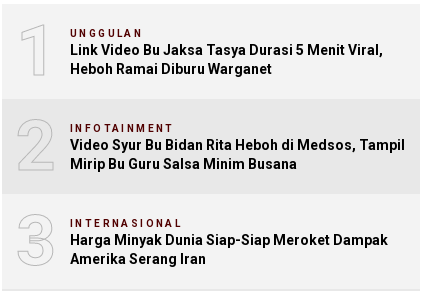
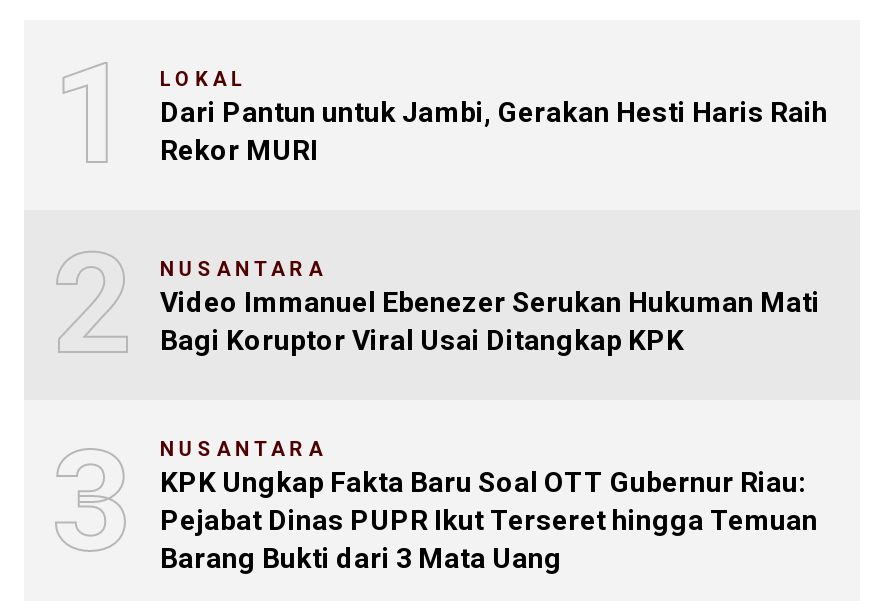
- UNGGULAN
- Link Video Bu Jaksa Tasya Durasi 5 Menit Viral,
- Heboh Ramai Diburu Warganet
+ LOKAL
+ Dari Pantun untuk Jambi, Gerakan Hesti Haris Raih
+ Rekor MURI

- INFOTAINMENT
- Video Syur Bu Bidan Rita Heboh di Medsos, Tampil
- Mirip Bu Guru Salsa Minim Busana
+ NUSANTARA
+ Video Immanuel Ebenezer Serukan Hukuman Mati
+ Bagi Koruptor Viral Usai Ditangkap KPK

- INTERNASIONAL
- Harga Minyak Dunia Siap-Siap Meroket Dampak
- Amerika Serang Iran
+ NUSANTARA
+ KPK Ungkap Fakta Baru Soal OTT Gubernur Riau:
+ Pejabat Dinas PUPR Ikut Terseret hingga Temuan
+ Barang Bukti dari 3 Mata Uang
